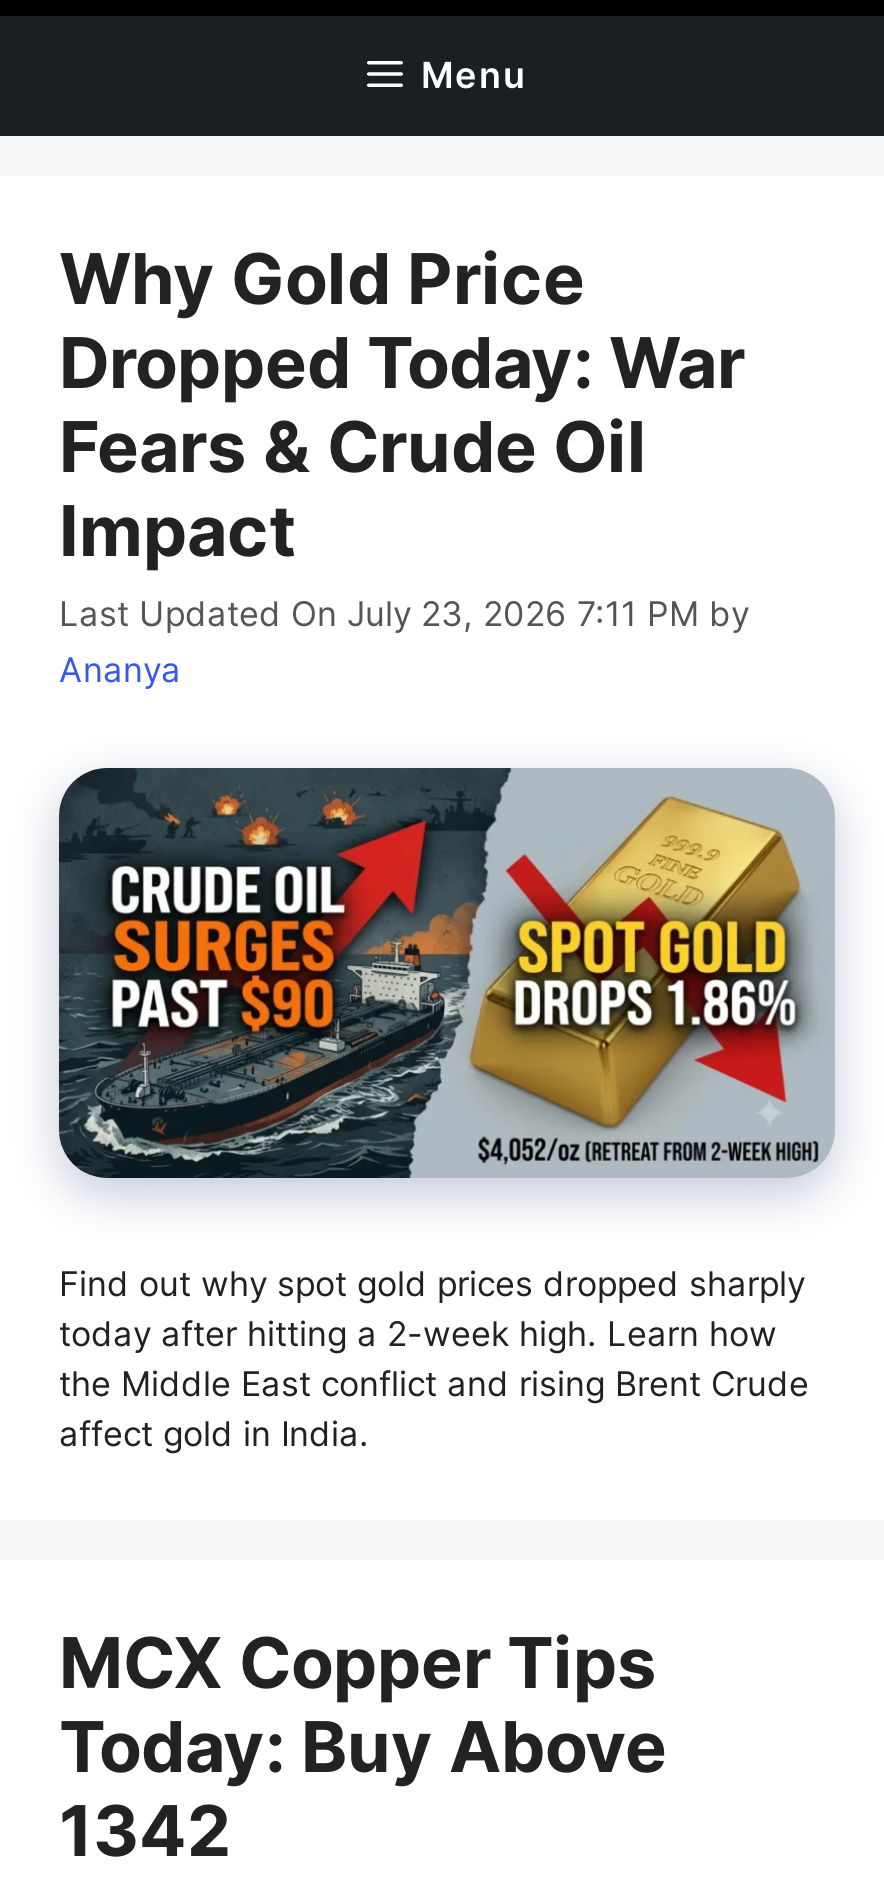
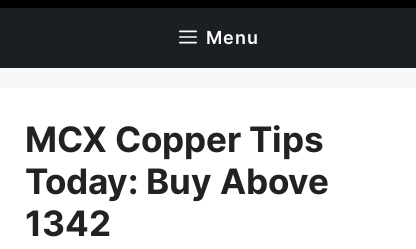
- Why Gold Price
- Dropped Today: War
- Fears & Crude Oil
- Impact
- Last Updated On July 23, 2026 7:11 PM by
- Ananya

- [image]
- Find out why spot gold prices dropped sharply
- today after hitting a 2-week high. Learn how
- the Middle East conflict and rising Brent Crude
- affect gold in India.
